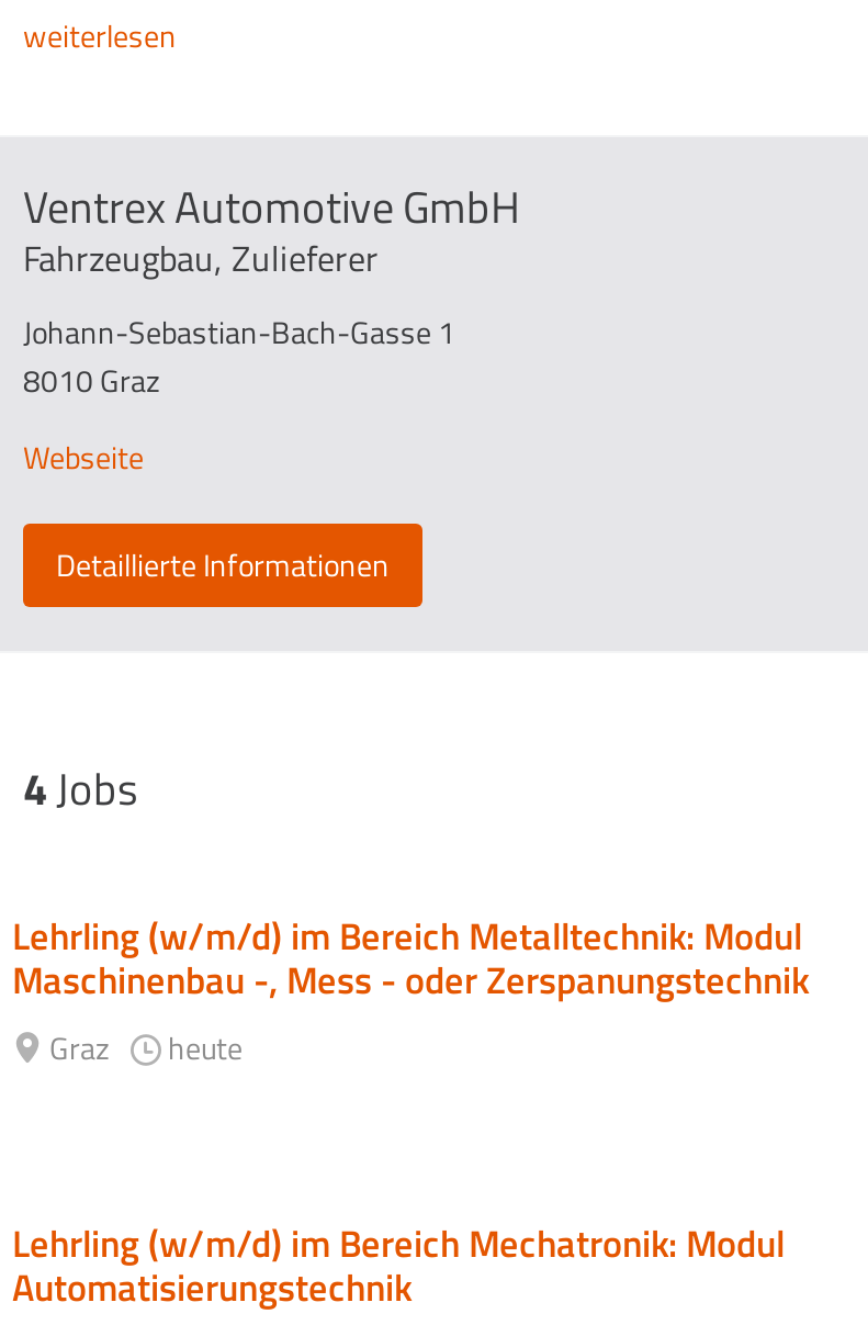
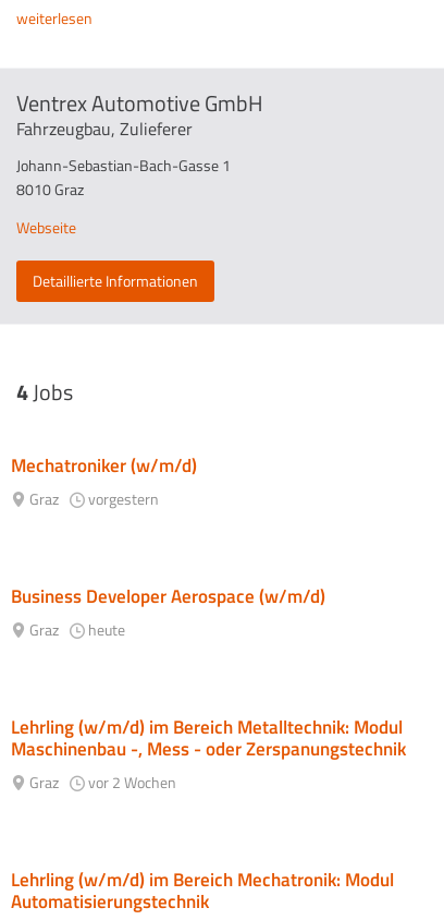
+ Mechatroniker (w/m/d)
+ Graz
+ vorgestern

+ Business Developer Aerospace (w/m/d)
+ Graz
+ heute

- heute
+ vor 2 Wochen
